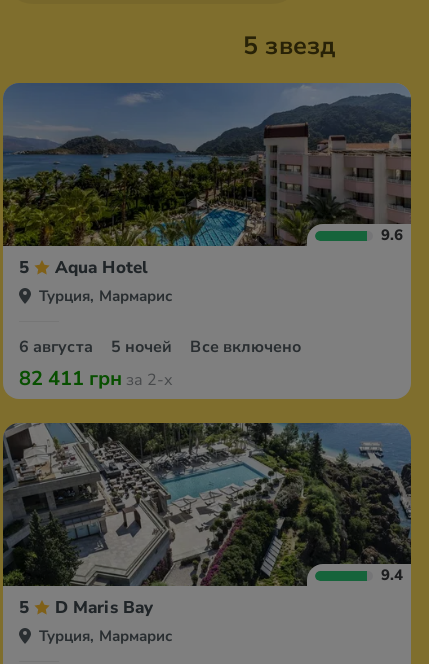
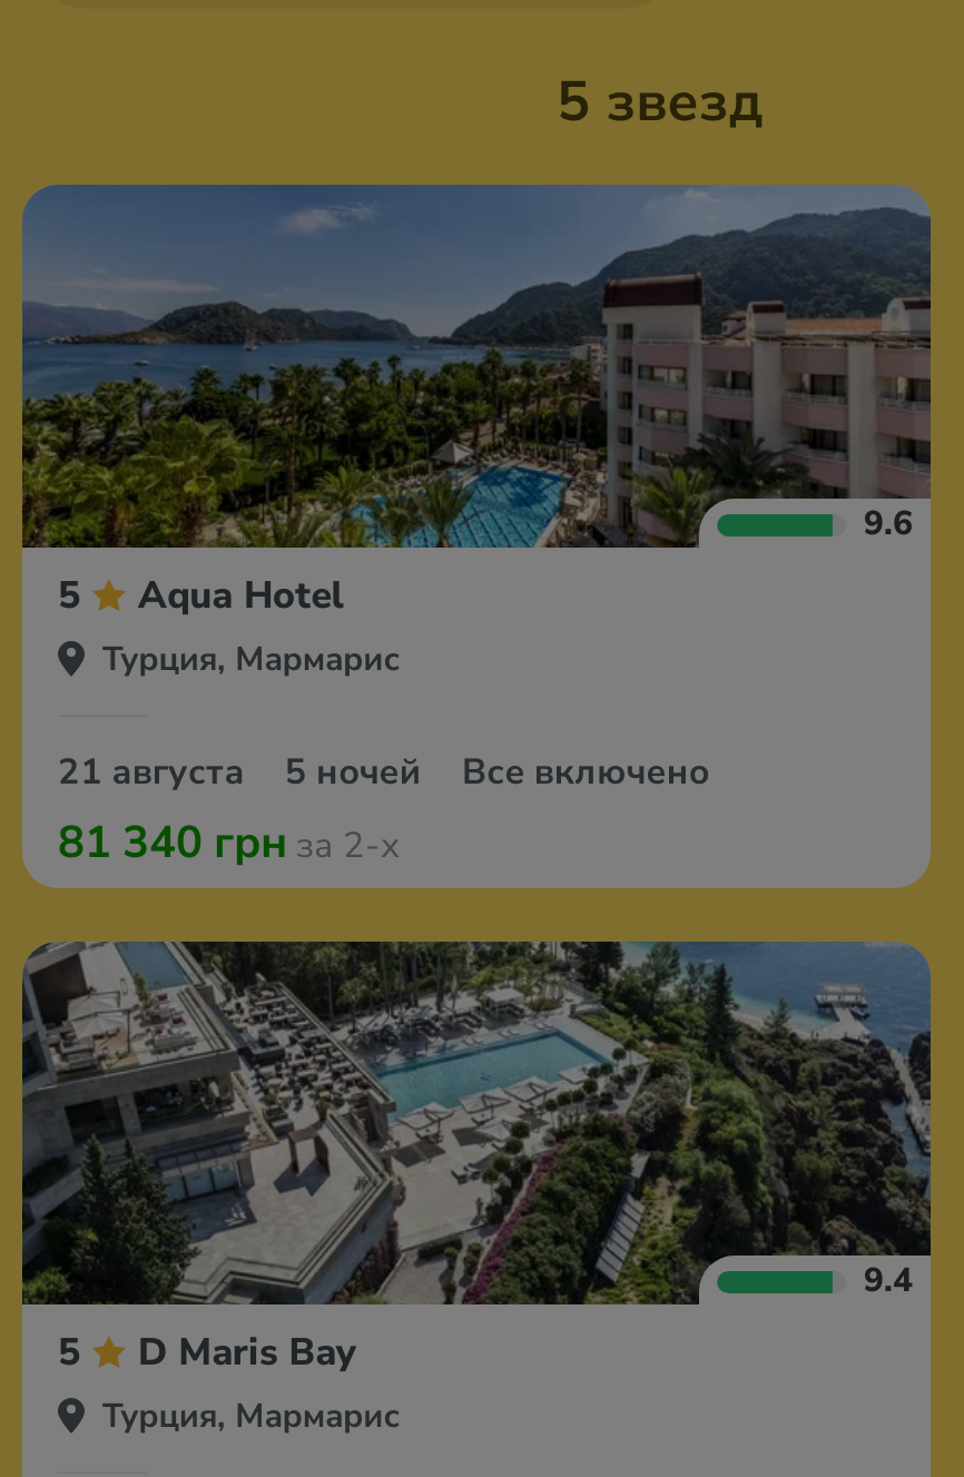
- 6 августа 5 ночей Все включено
+ 21 августа 5 ночей Все включено

- 82 411 грн за 2-х
+ 81 340 грн за 2-х
